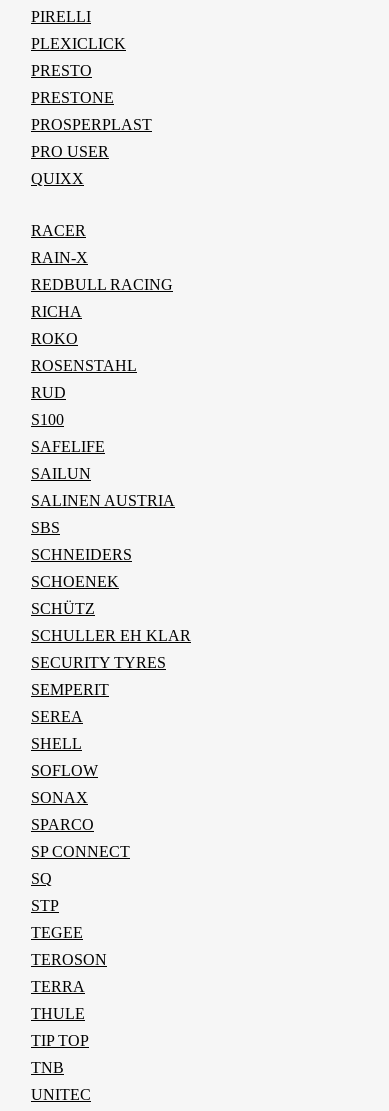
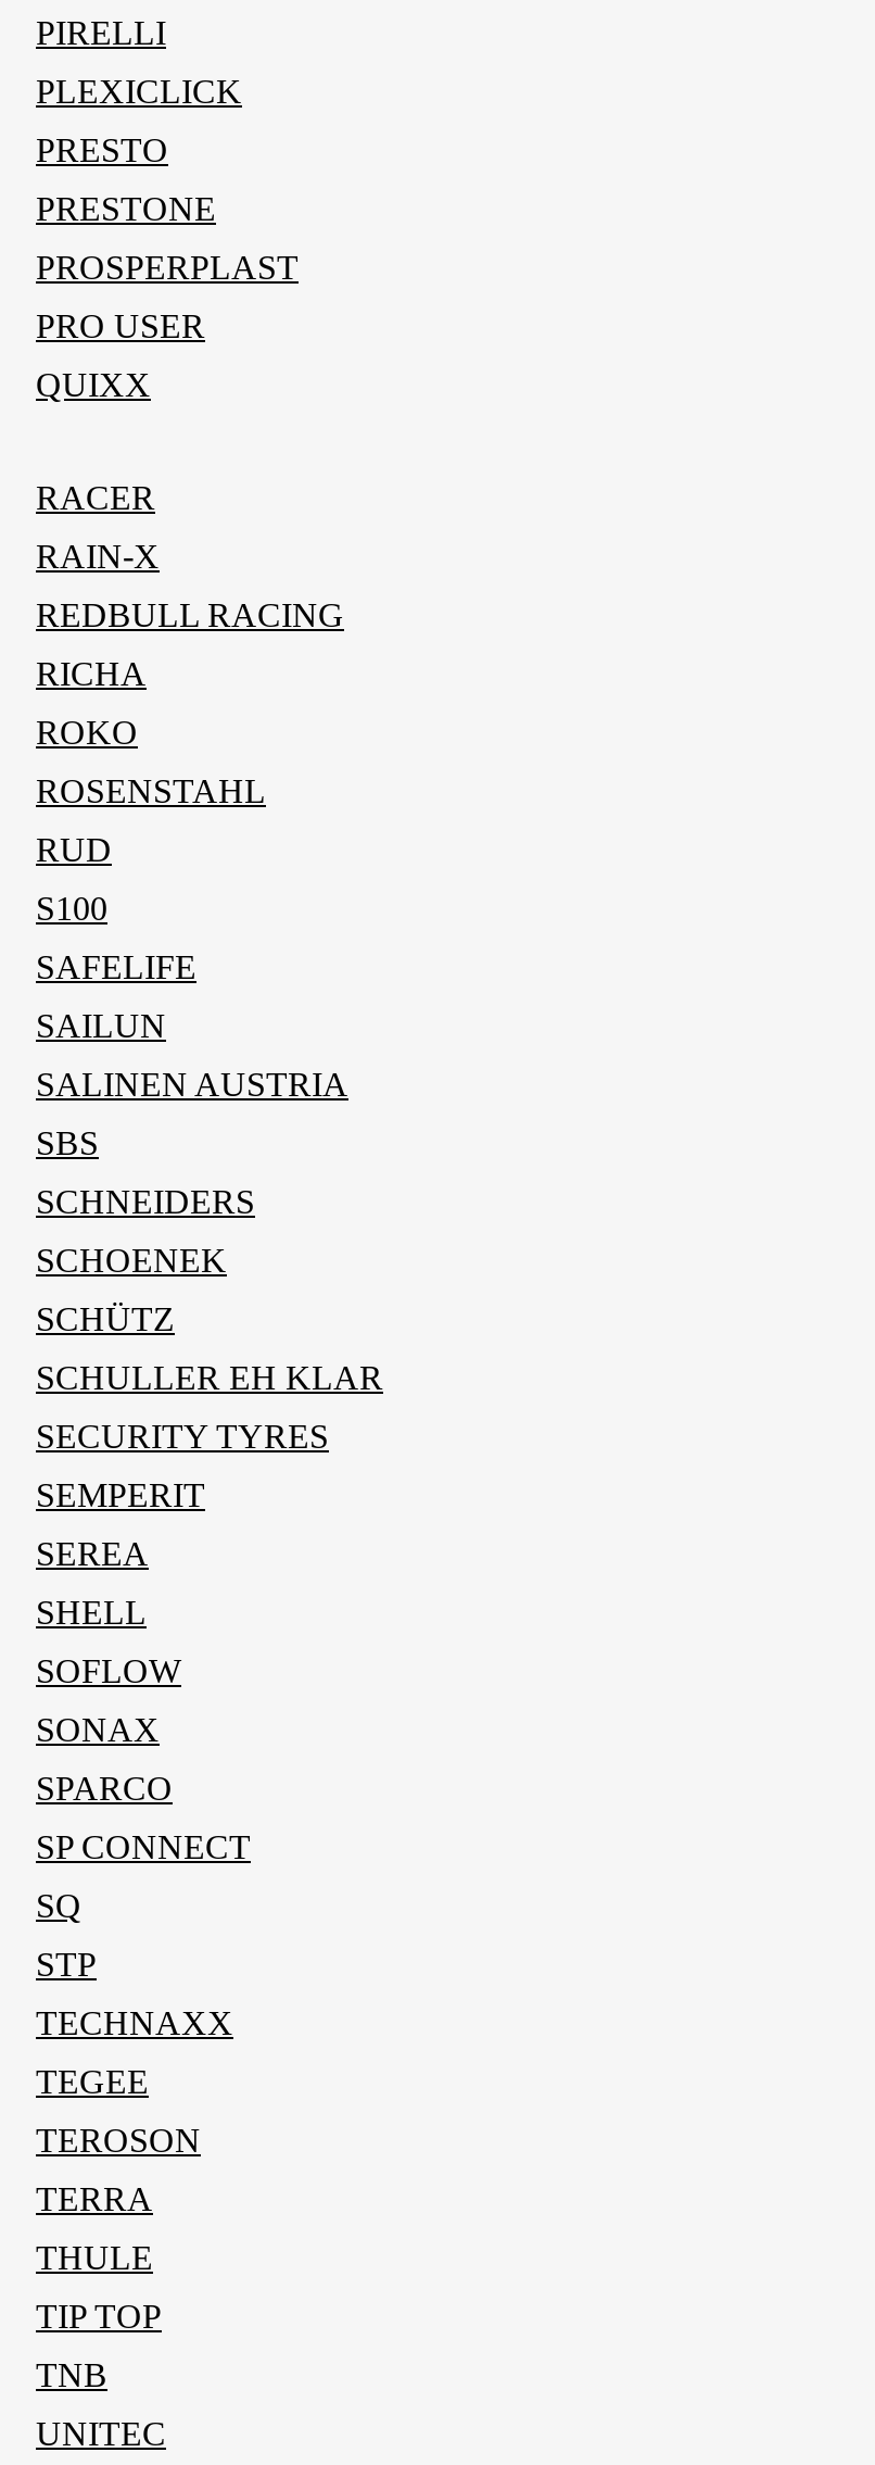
+ TECHNAXX
